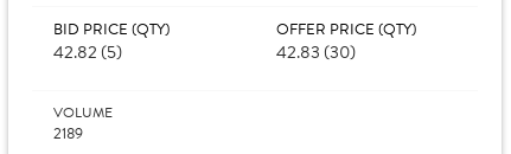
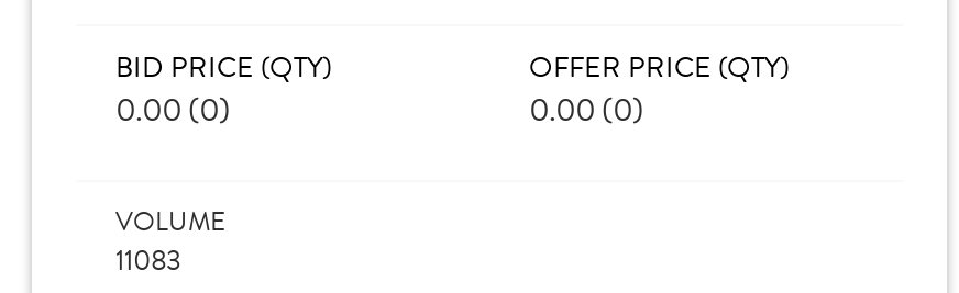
- 42.82 (5)
+ 0.00 (0)

- 42.83 (30)
+ 0.00 (0)

- 2189
+ 11083
